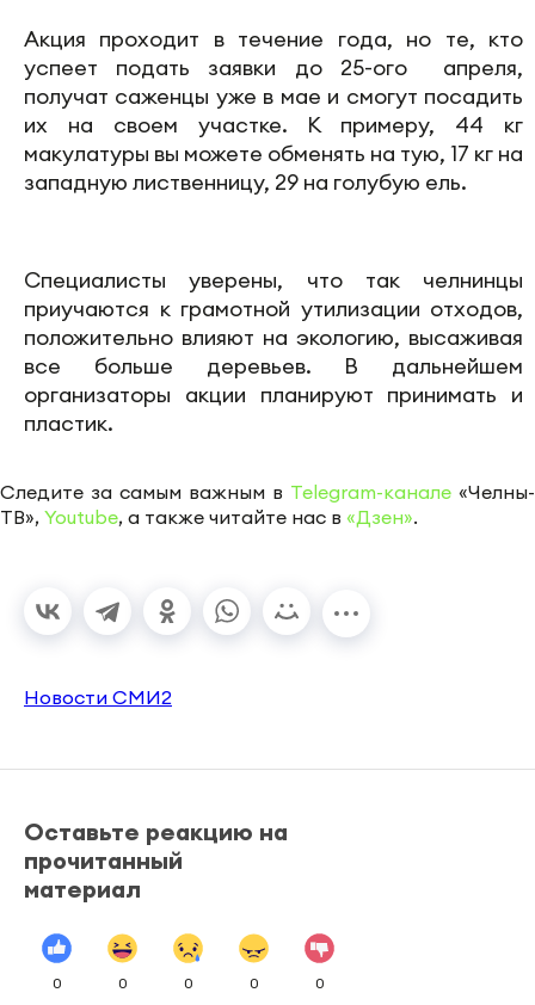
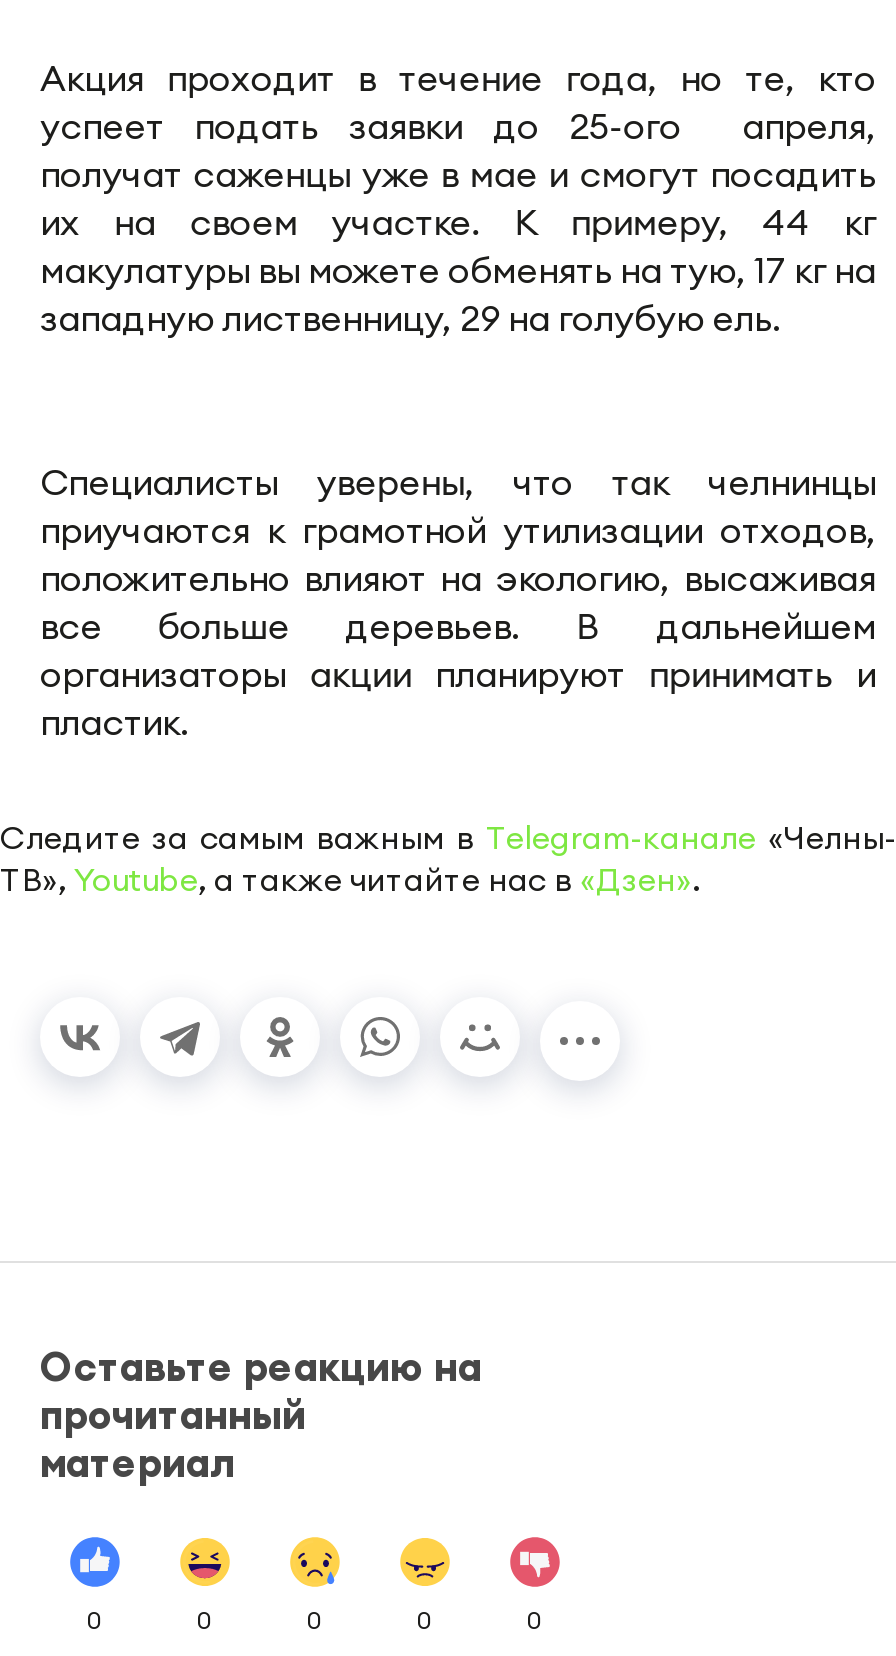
- Новости СМИ2
